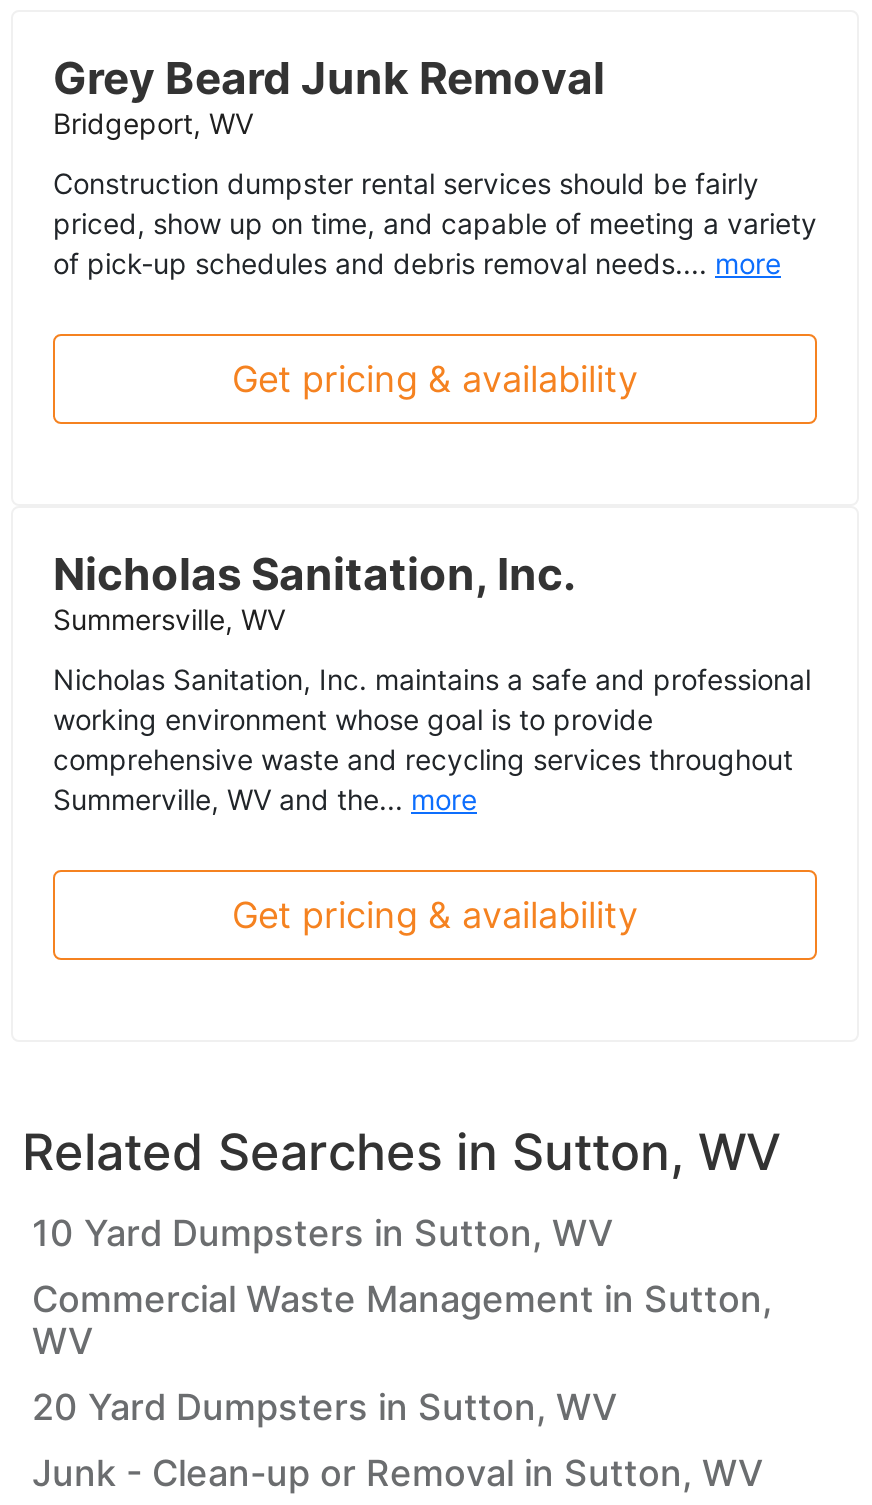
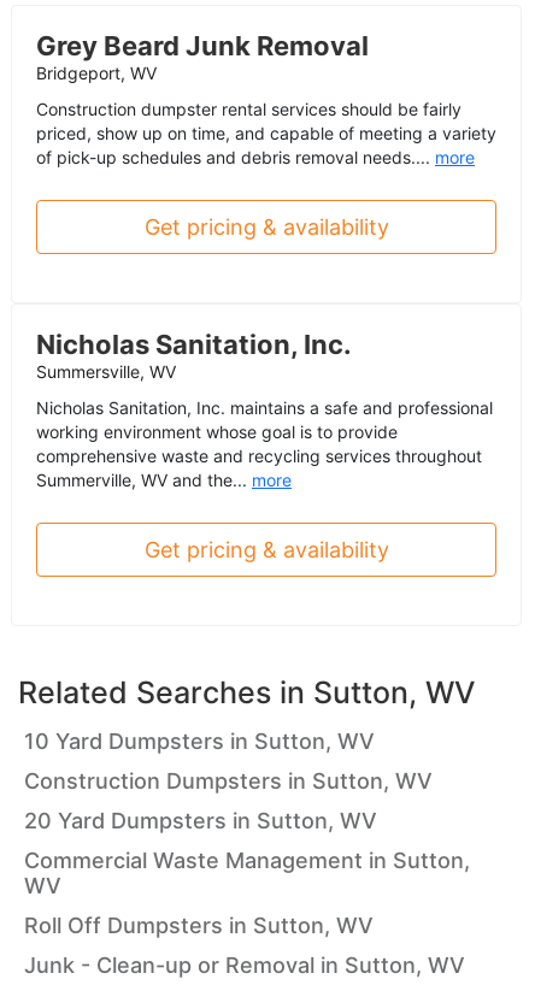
+ Construction Dumpsters in Sutton, WV

+ Roll Off Dumpsters in Sutton, WV

moved up: 20 Yard Dumpsters in Sutton, WV
